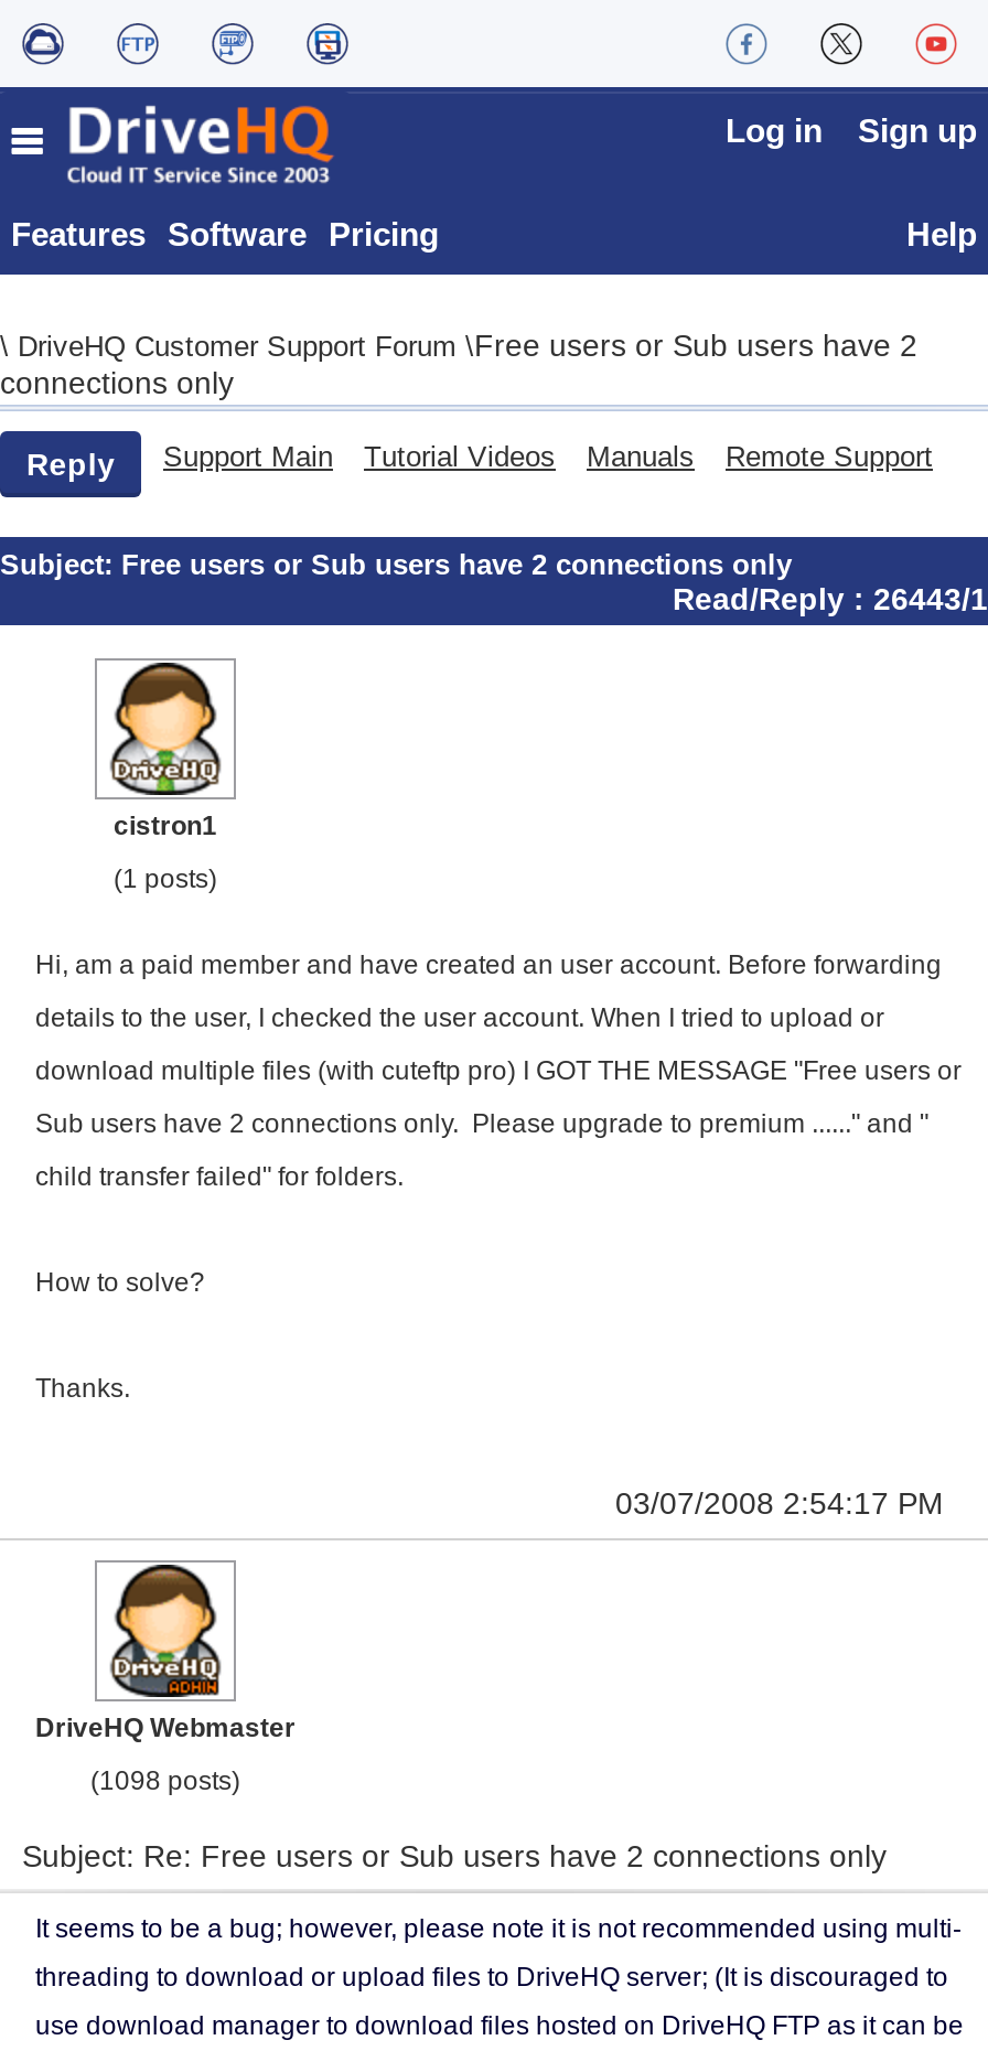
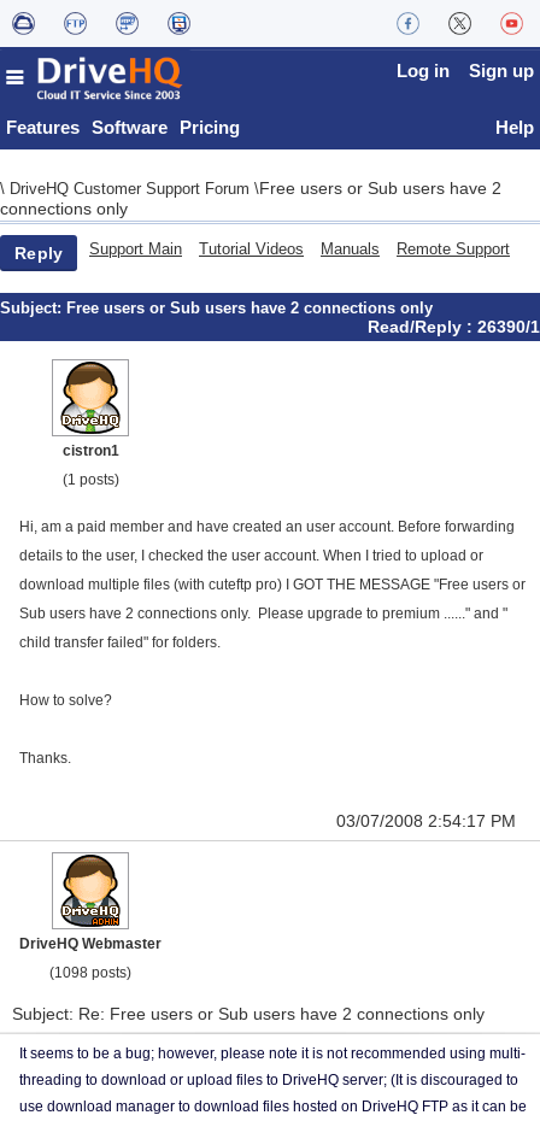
- Read/Reply : 26443/1
+ Read/Reply : 26390/1
